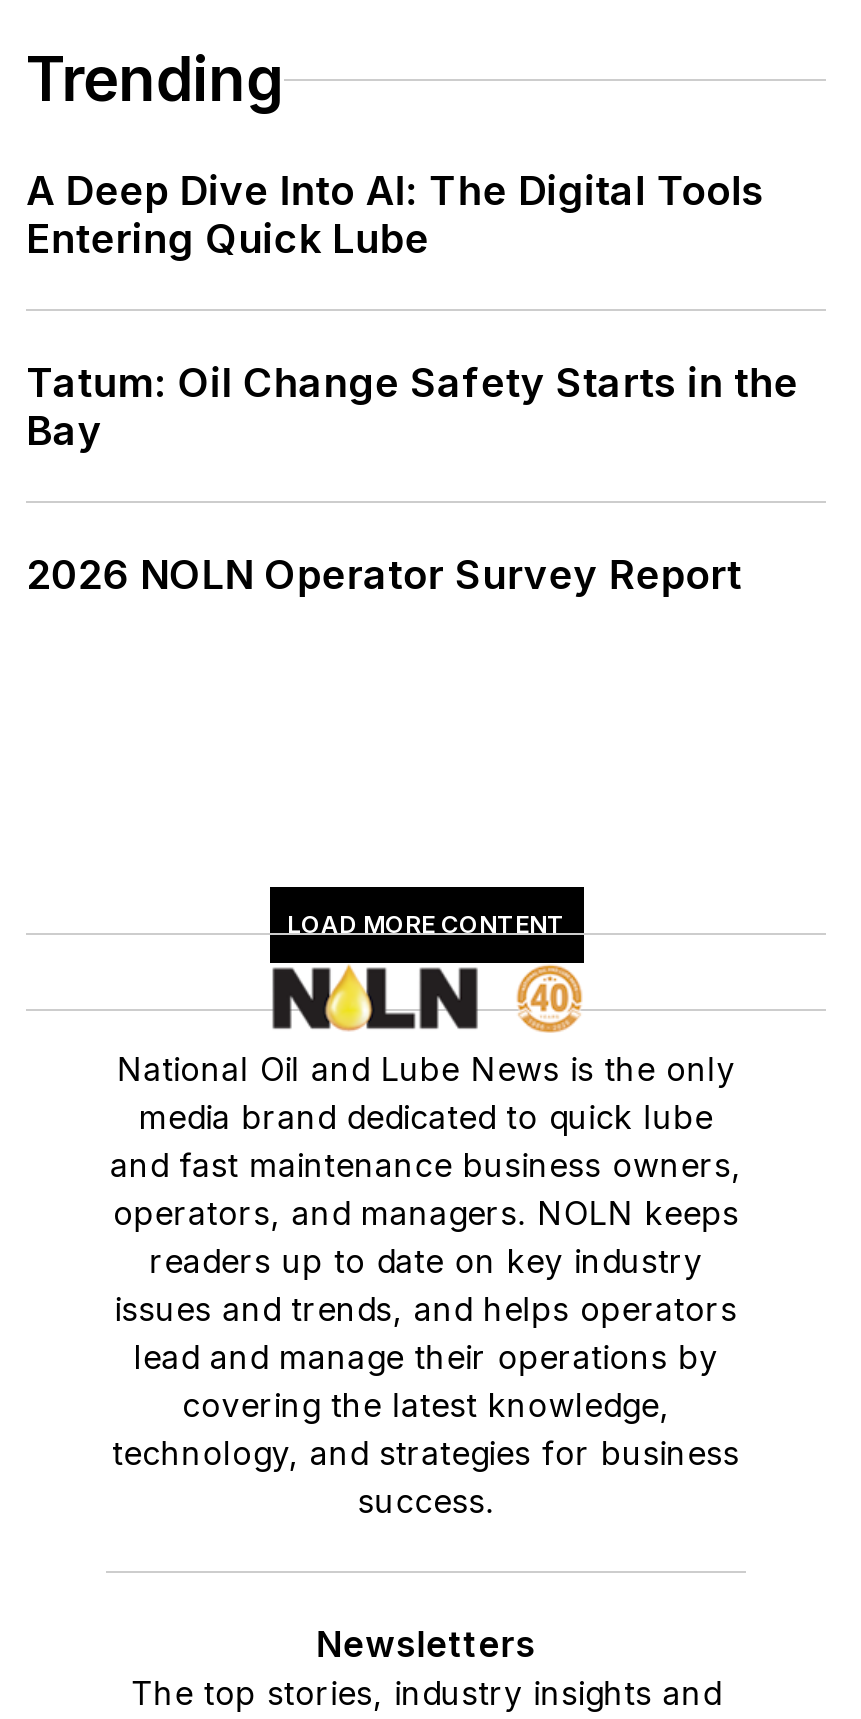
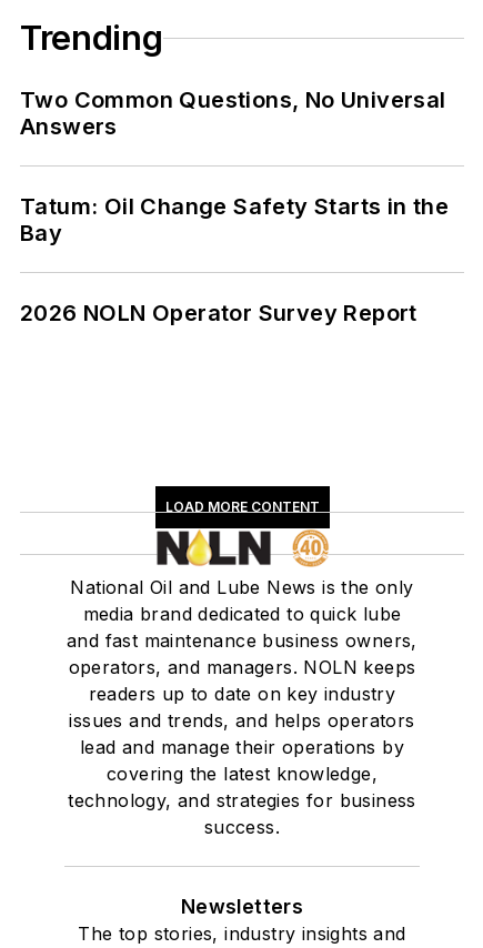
- A Deep Dive Into AI: The Digital Tools
- Entering Quick Lube
+ Two Common Questions, No Universal
+ Answers
